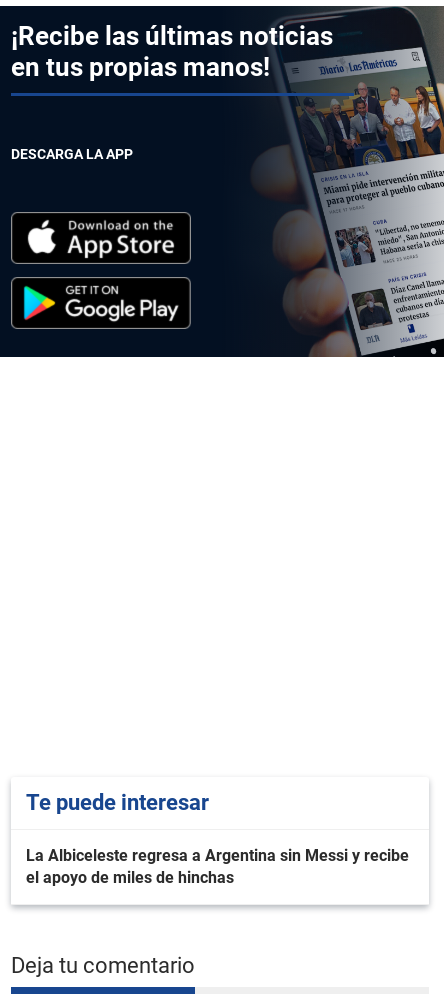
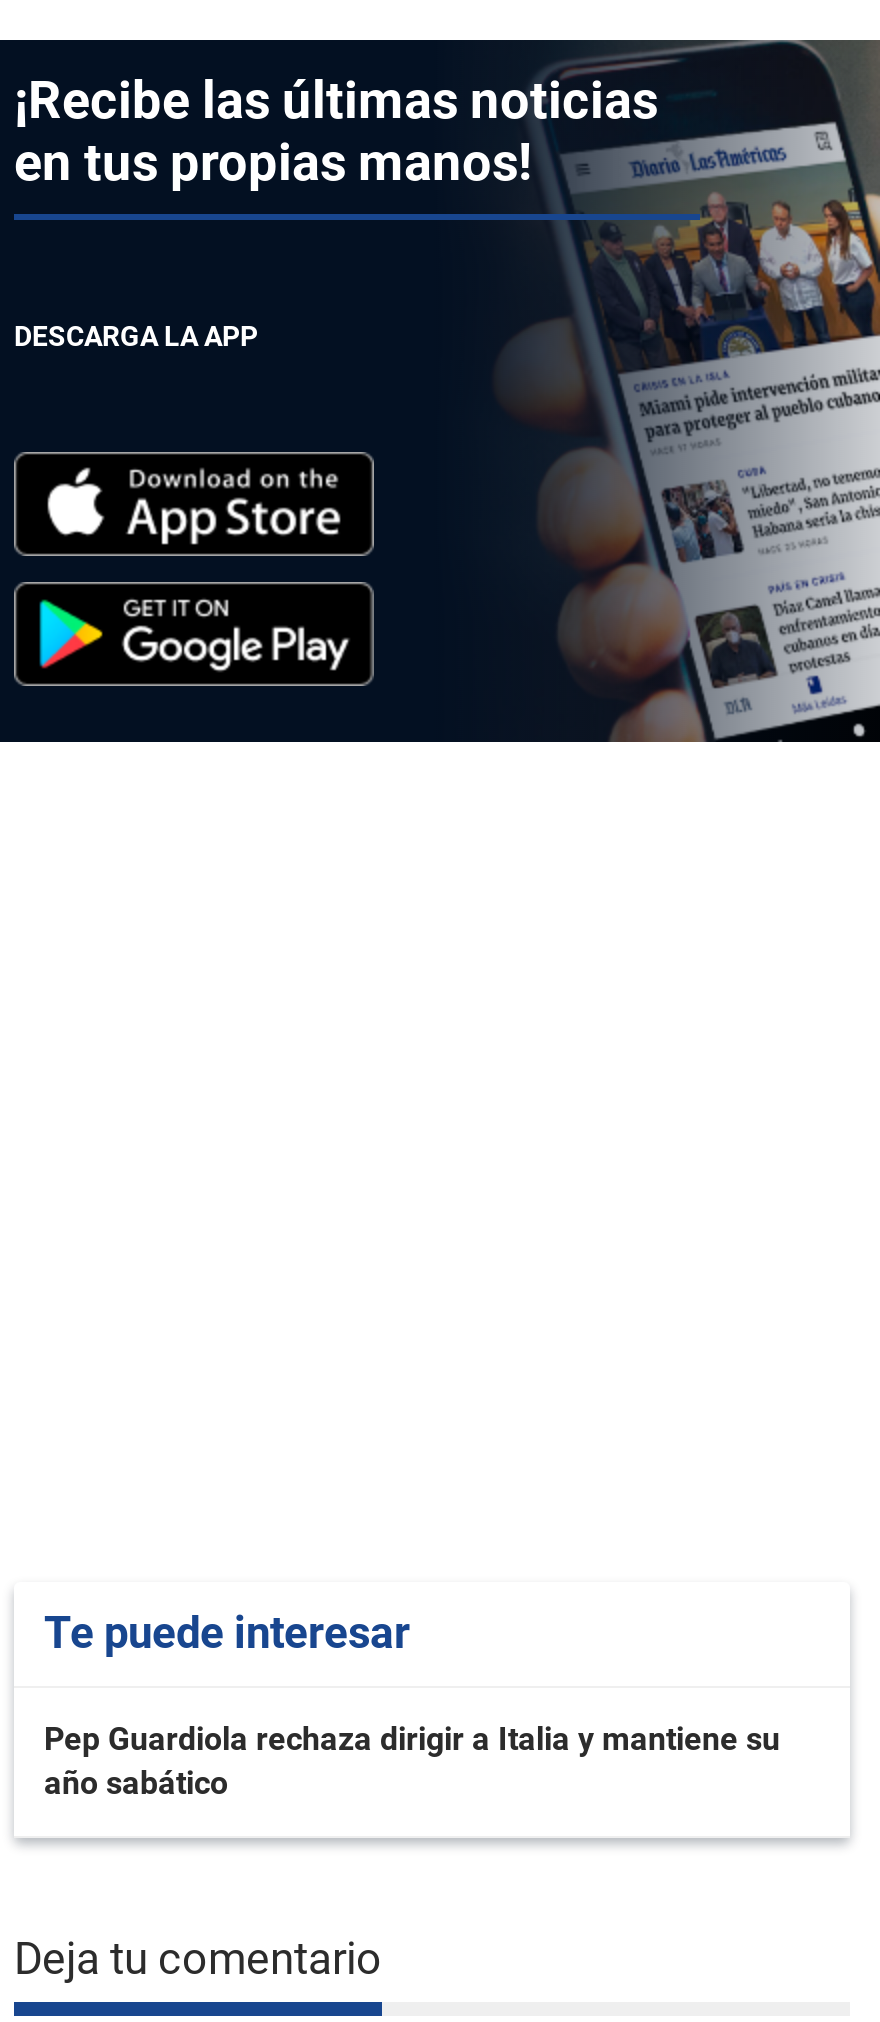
- La Albiceleste regresa a Argentina sin Messi y recibe
- el apoyo de miles de hinchas
+ Pep Guardiola rechaza dirigir a Italia y mantiene su
+ año sabático
